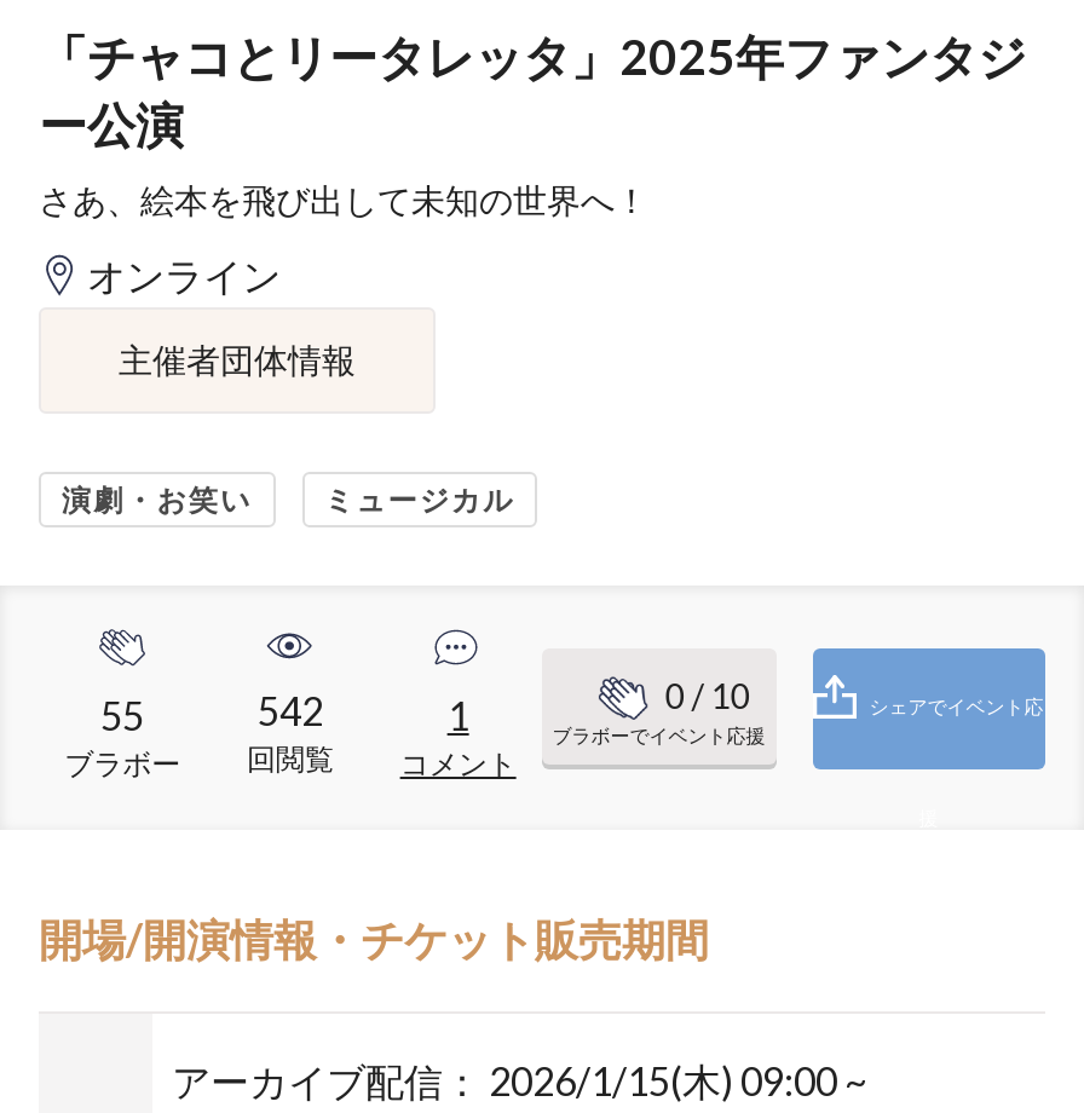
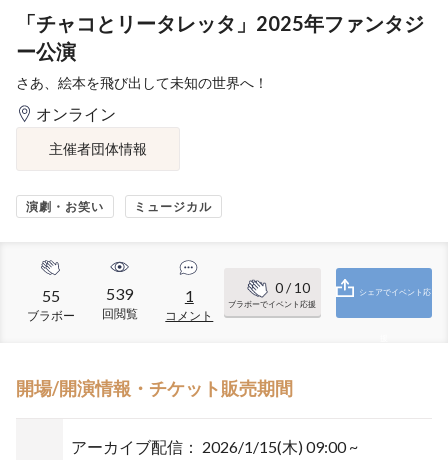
- 542
+ 539
